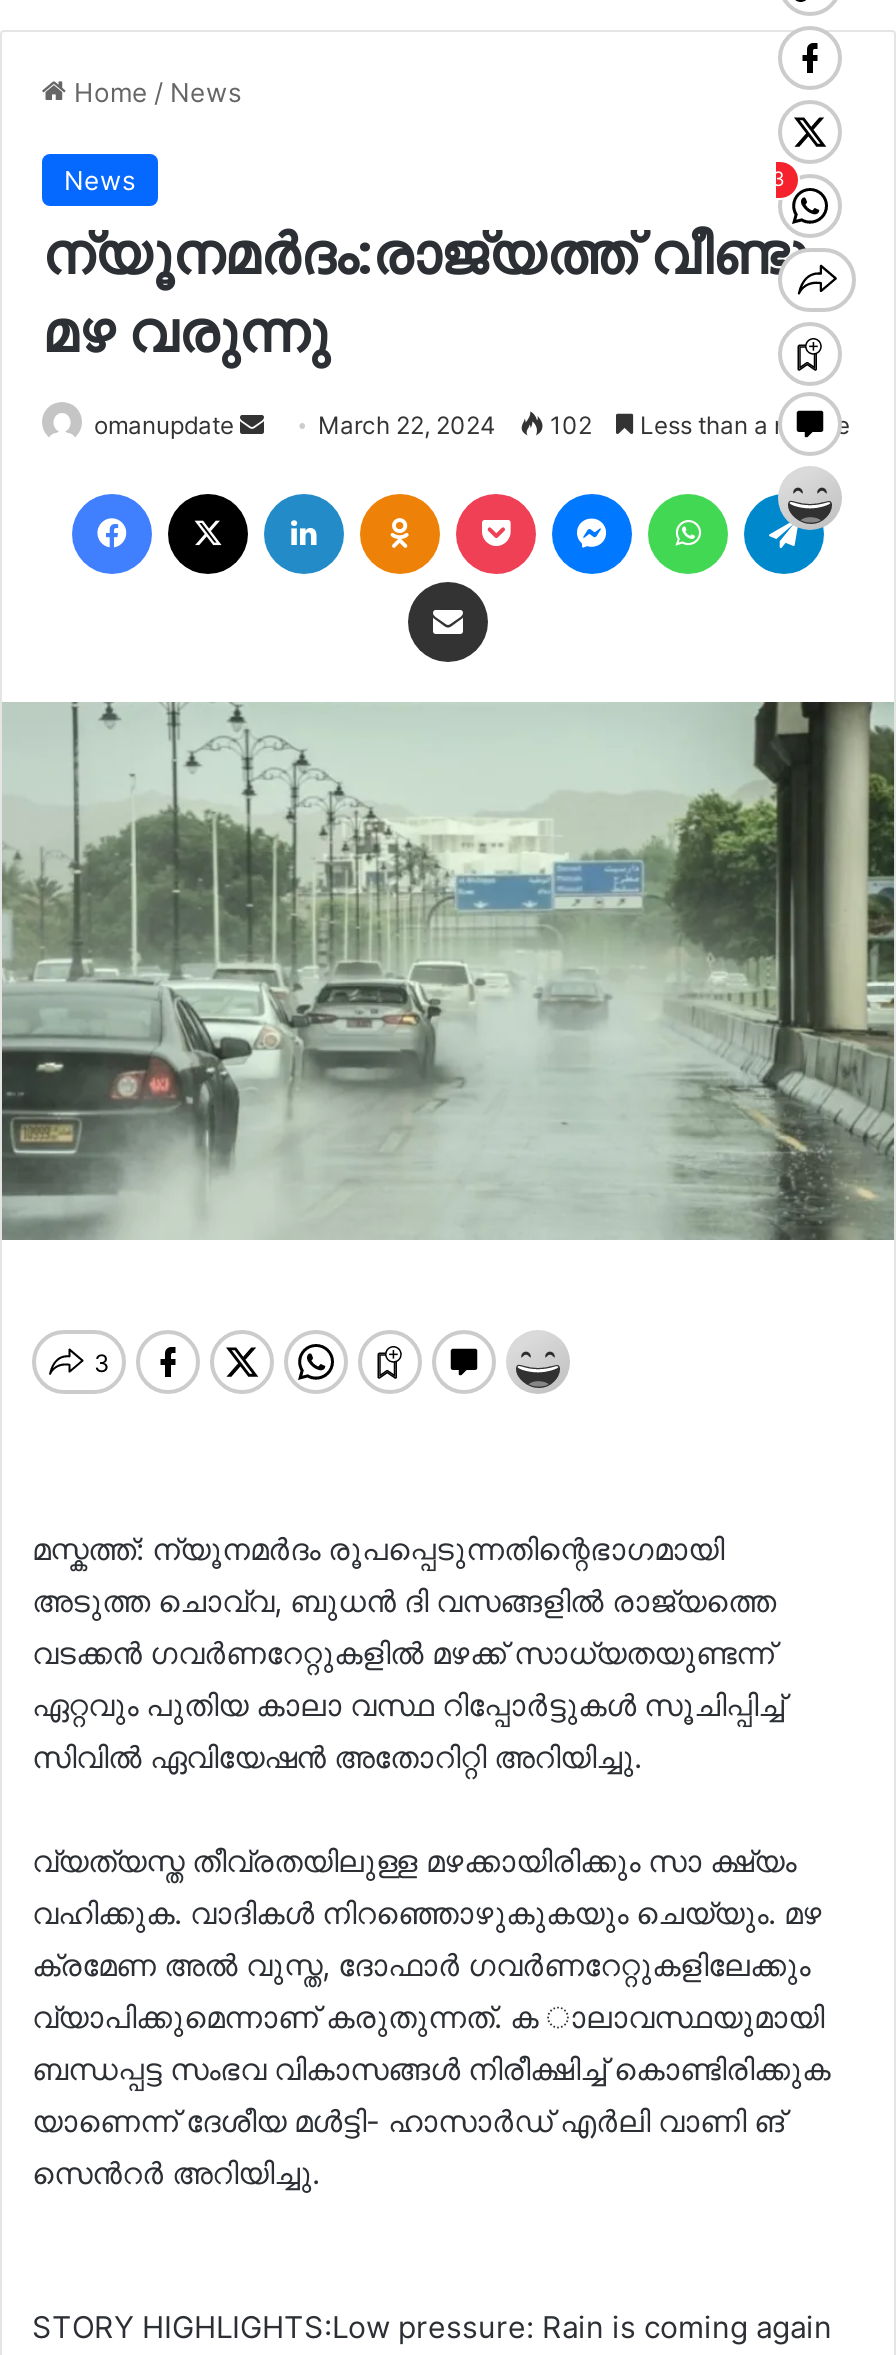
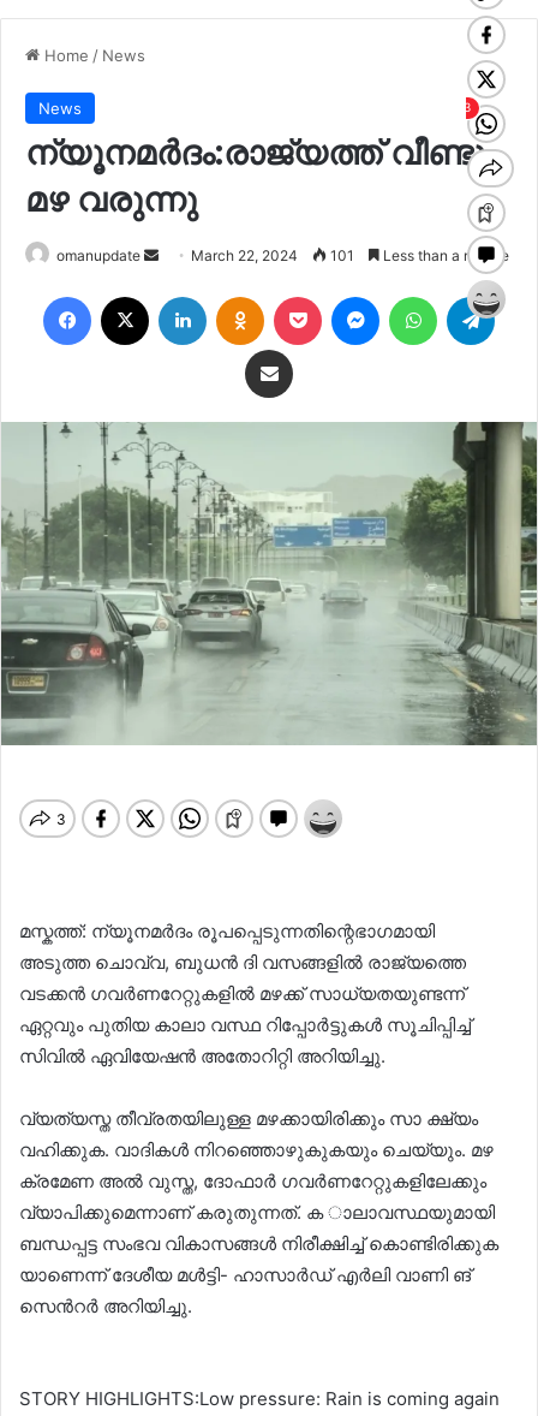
- 102
+ 101
